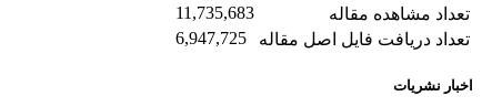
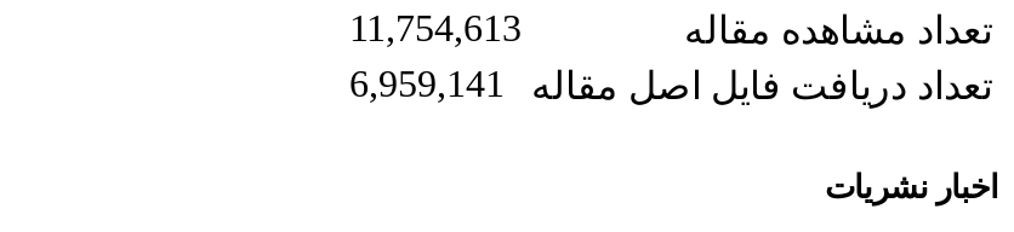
- 11,735,683
+ 11,754,613

- تعداد دریافت فایل اصل مقاله 6,947,725
+ تعداد دریافت فایل اصل مقاله 6,959,141
